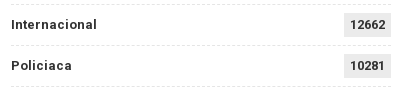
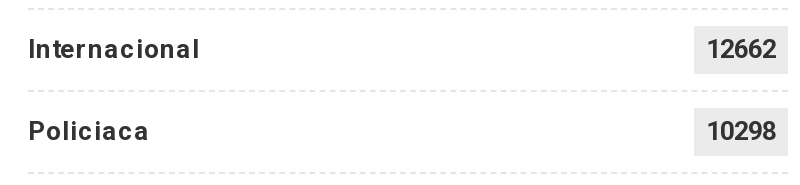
- 10281
+ 10298
